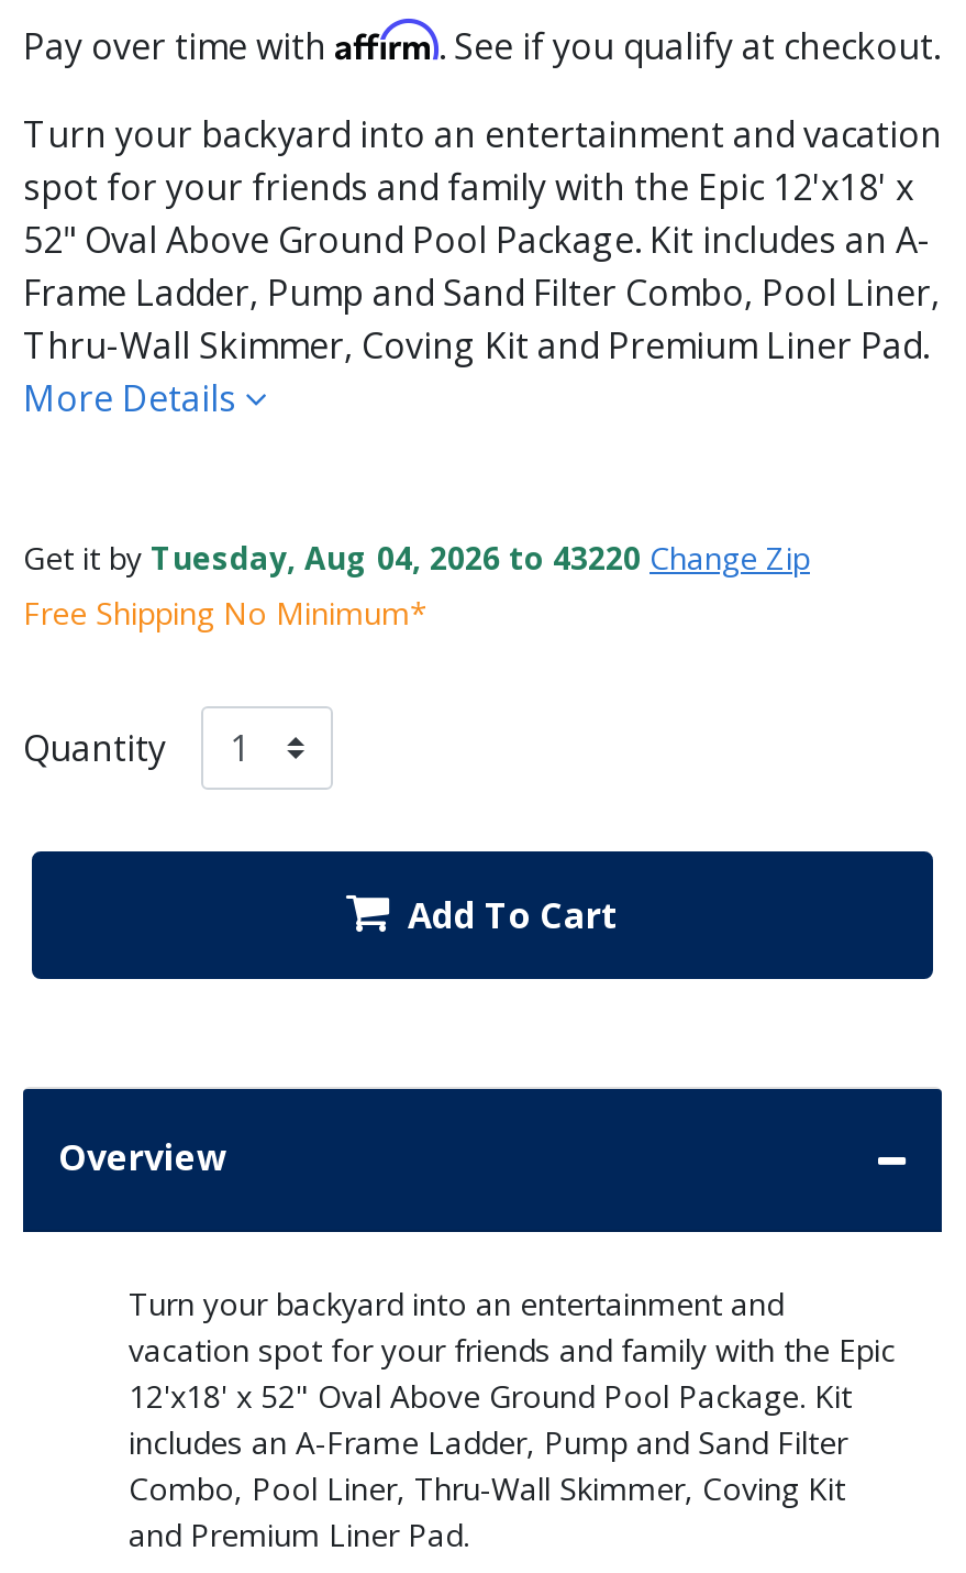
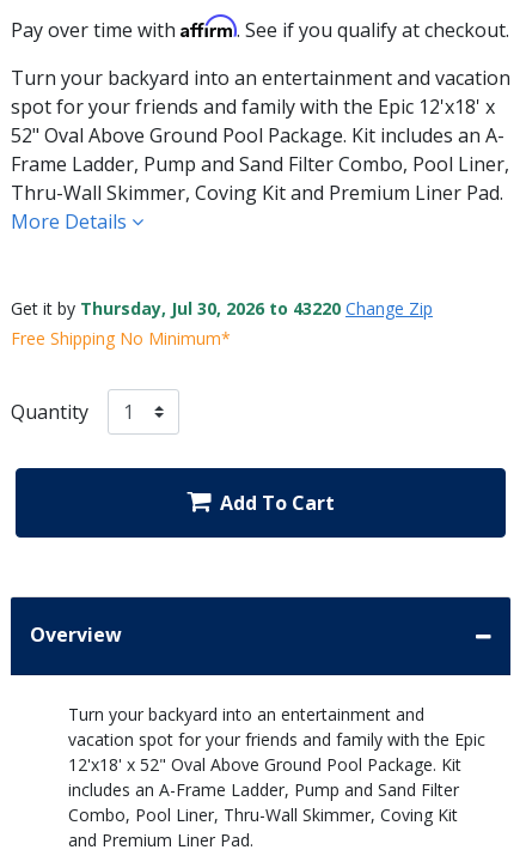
- Get it by Tuesday, Aug 04, 2026 to 43220 Change Zip
+ Get it by Thursday, Jul 30, 2026 to 43220 Change Zip
